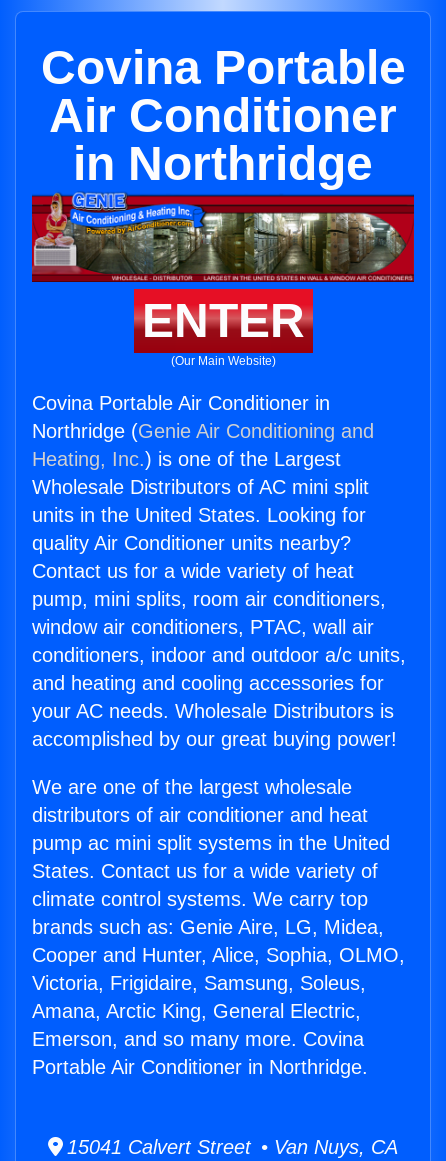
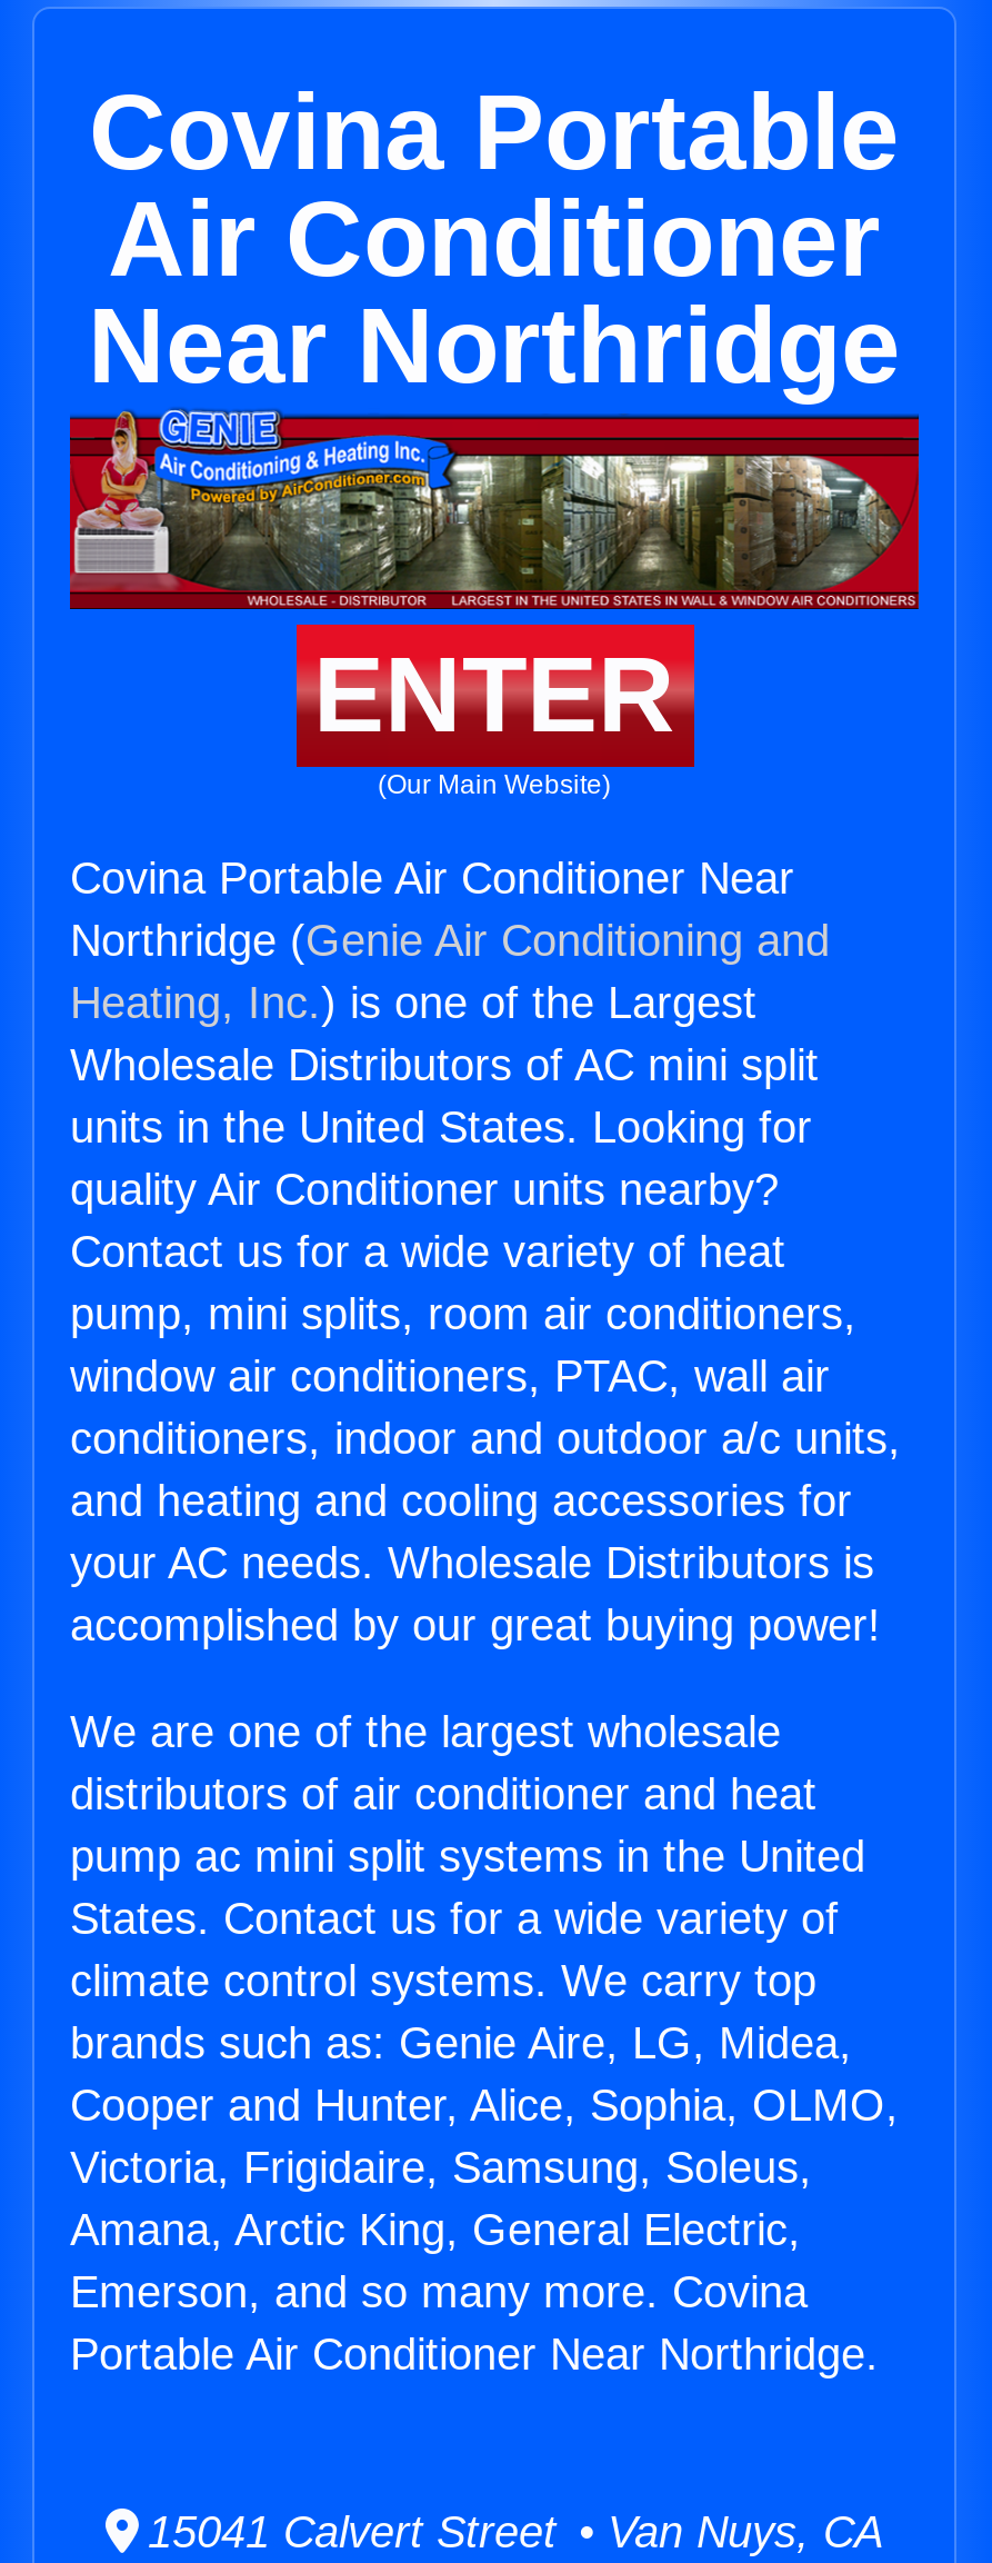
- in Northridge
+ Near Northridge

- Covina Portable Air Conditioner in
+ Covina Portable Air Conditioner Near

- Portable Air Conditioner in Northridge.
+ Portable Air Conditioner Near Northridge.
